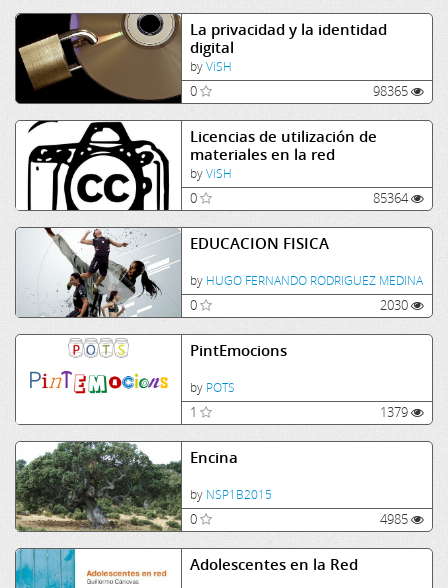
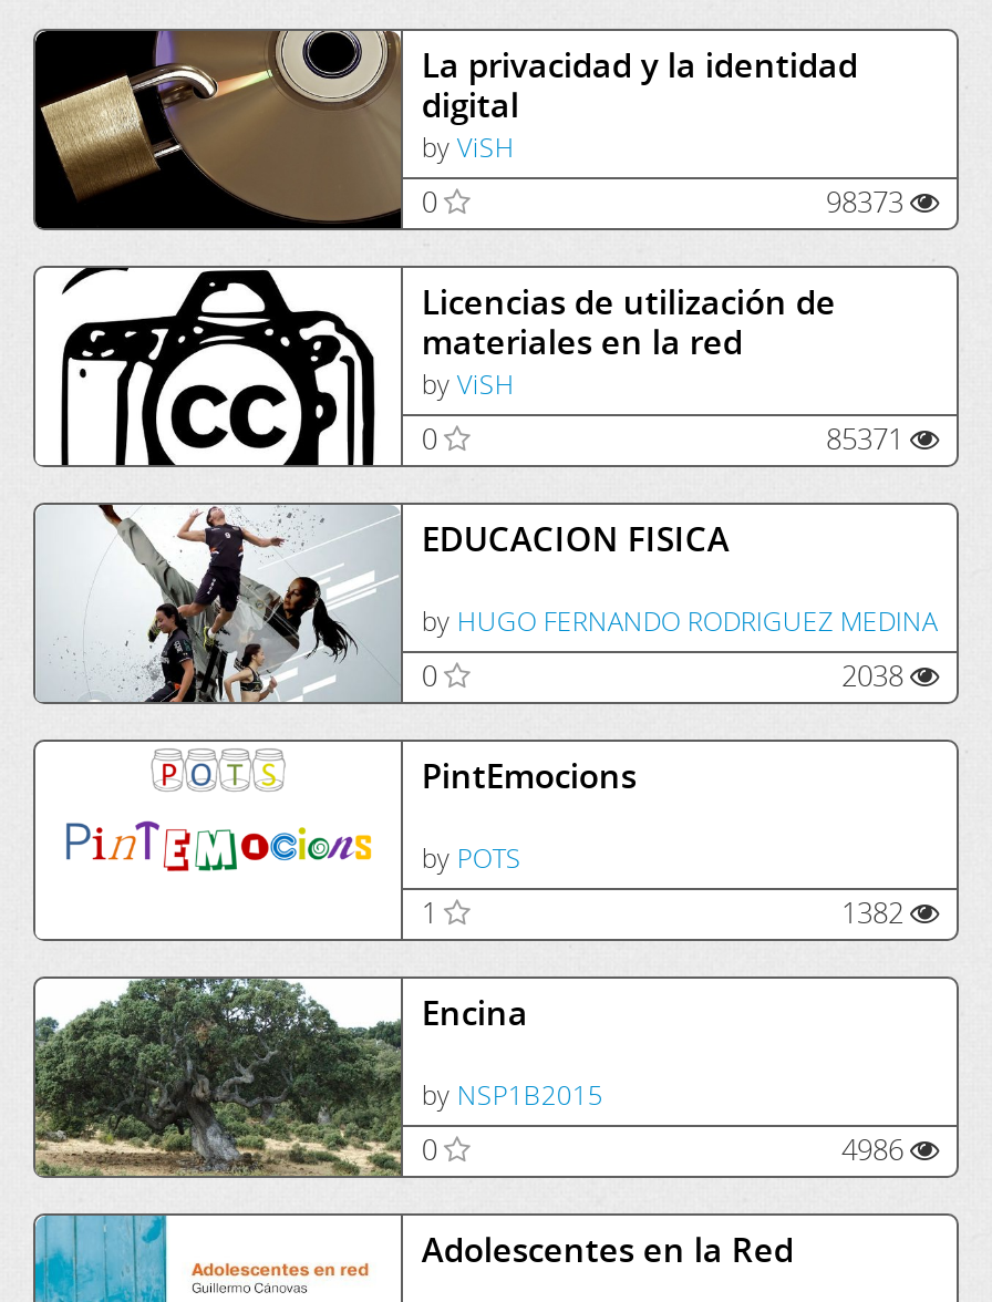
- 98365
+ 98373

- 85364
+ 85371

- 2030
+ 2038

- 1379
+ 1382

- 4985
+ 4986
